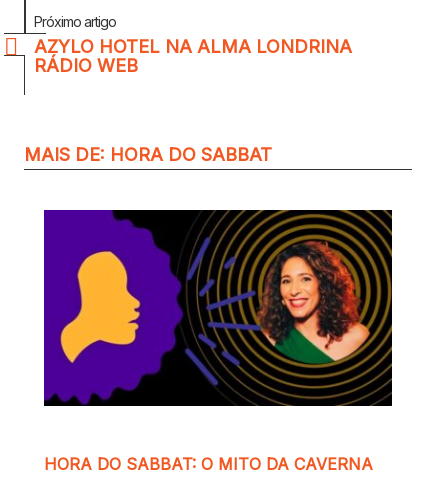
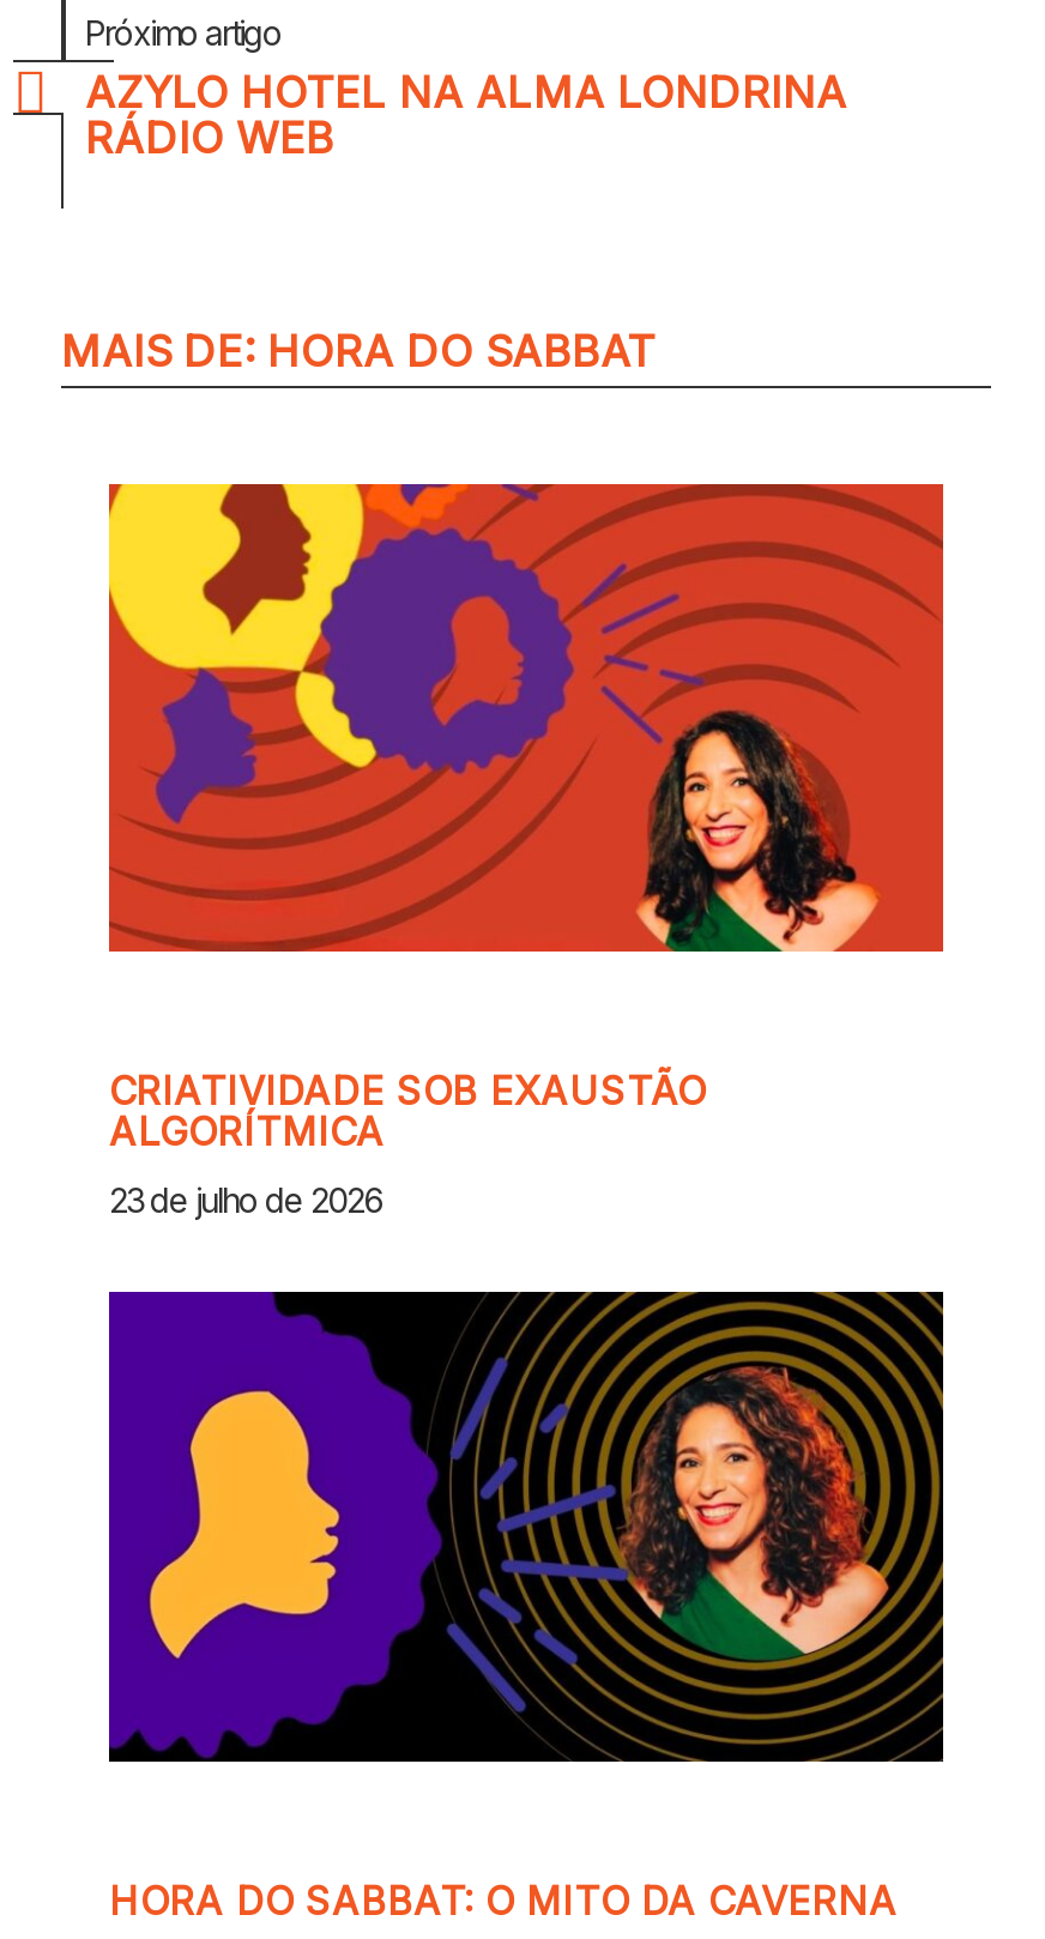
+ [image]

+ CRIATIVIDADE SOB EXAUSTÃO
+ ALGORÍTMICA
+ 23 de julho de 2026
